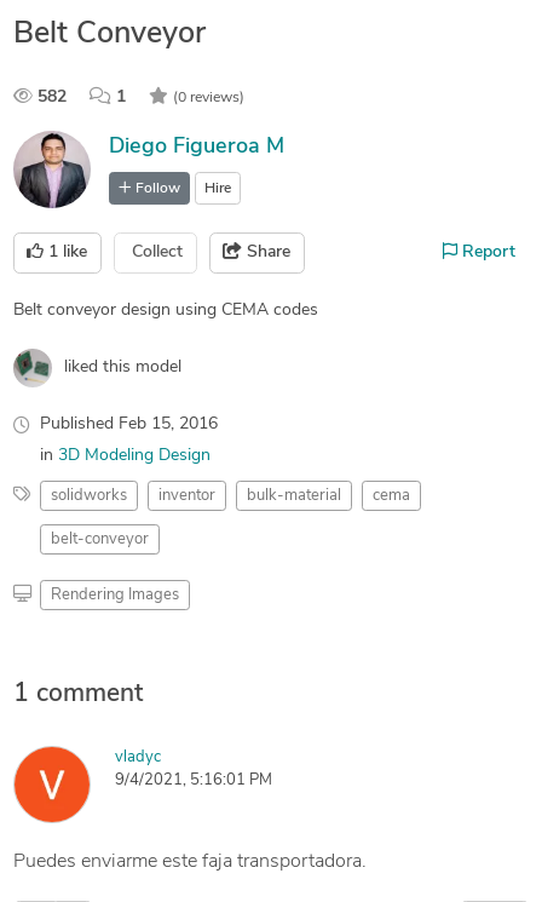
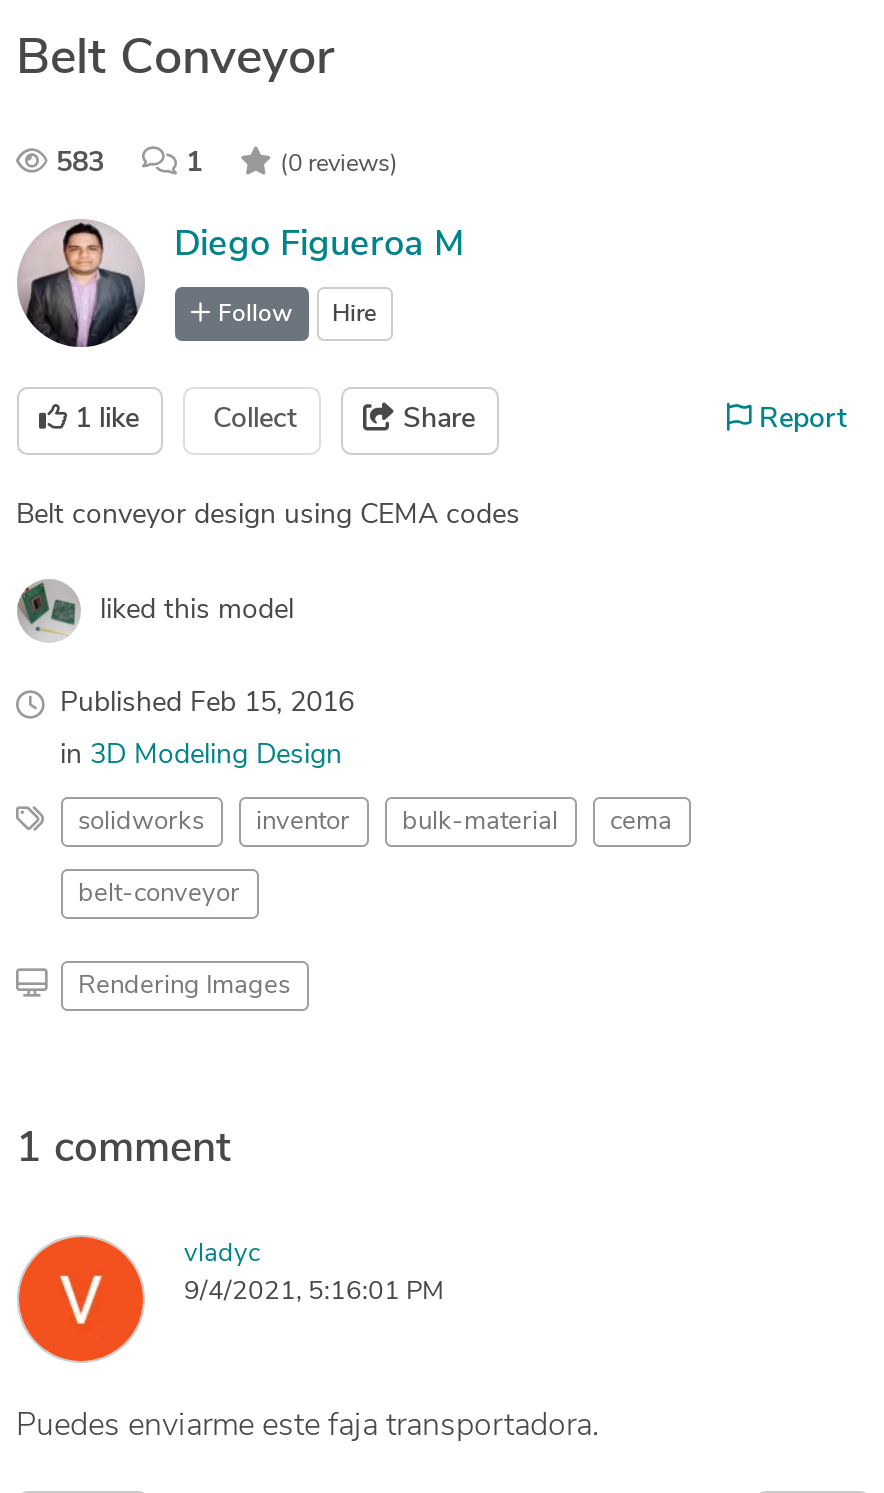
- 582
+ 583
